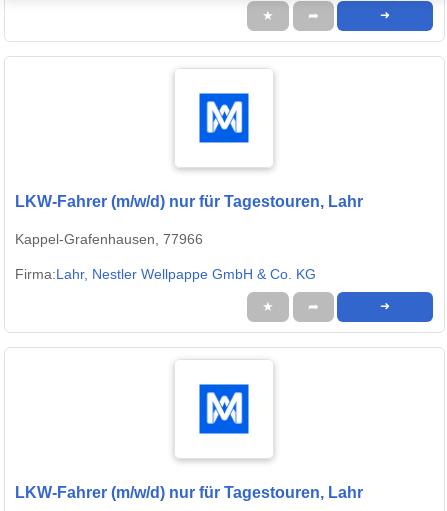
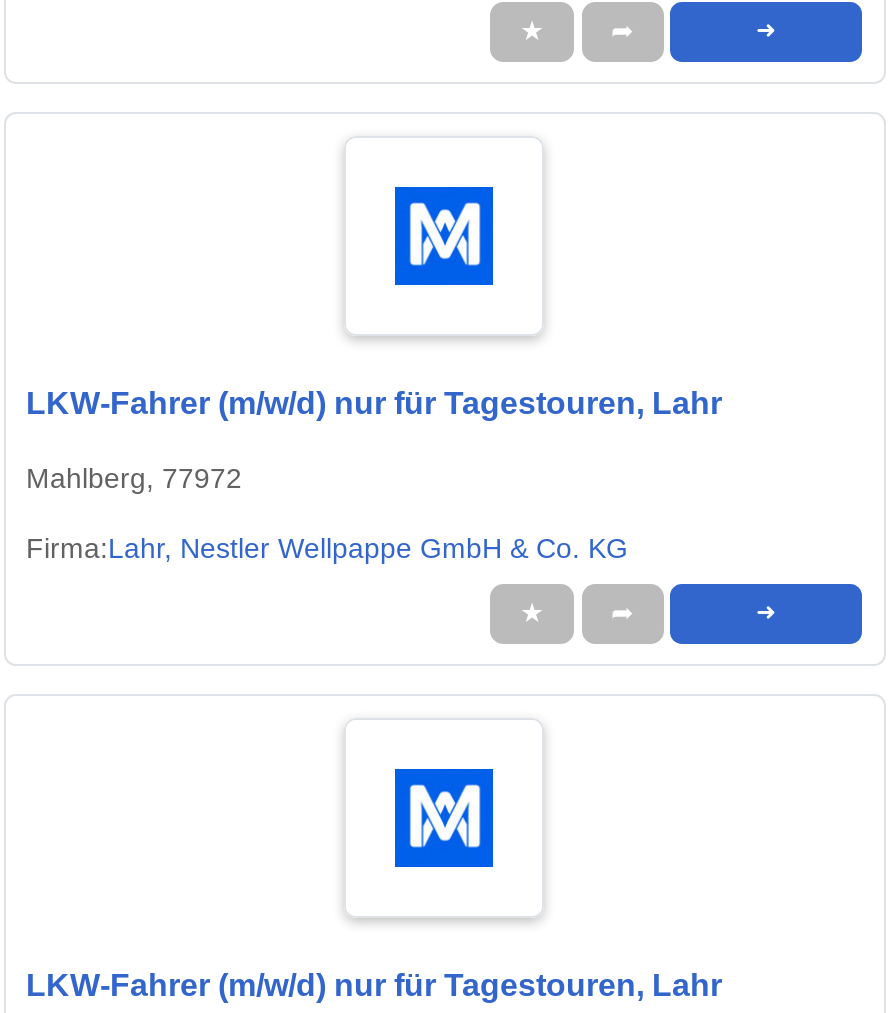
- Kappel-Grafenhausen, 77966
+ Mahlberg, 77972
